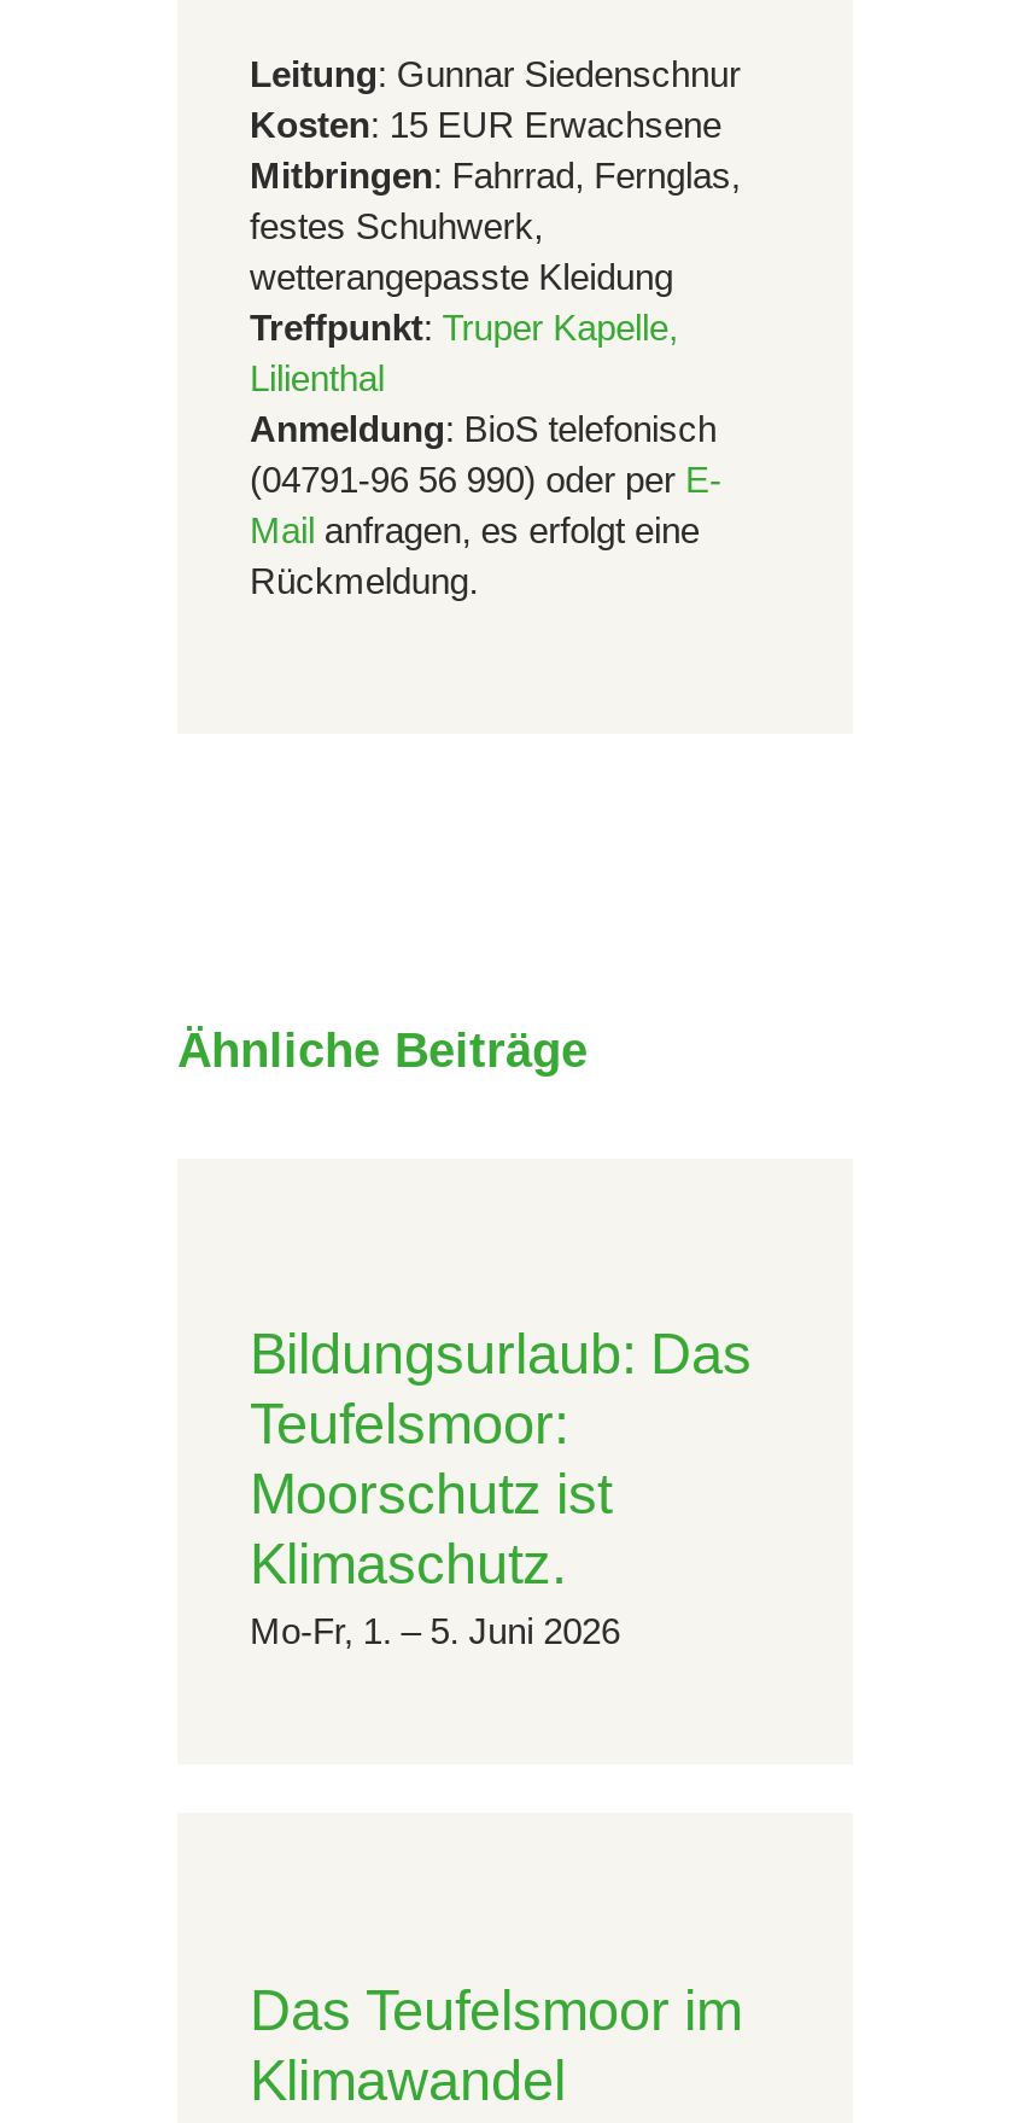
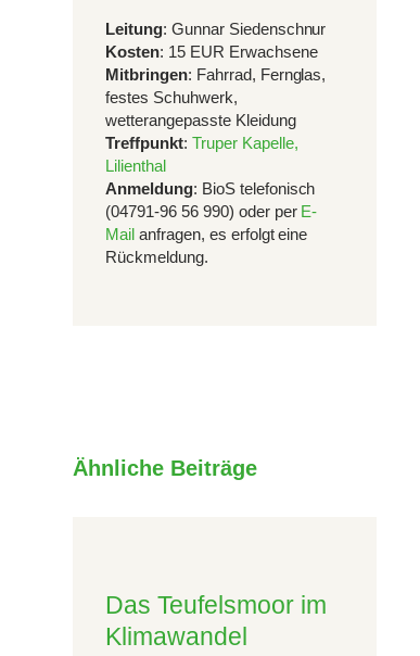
- Bildungsurlaub: Das
- Teufelsmoor:
- Moorschutz ist
- Klimaschutz.
- Mo-Fr, 1. – 5. Juni 2026
